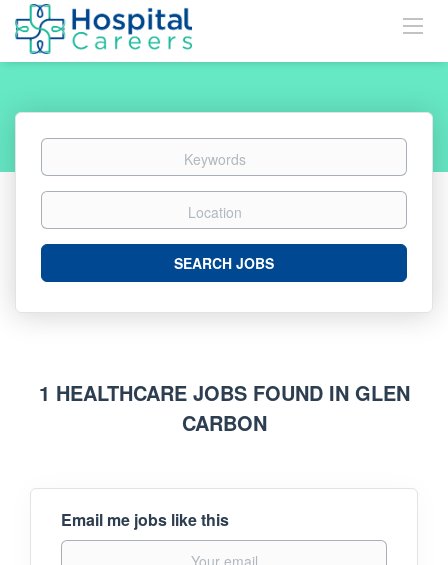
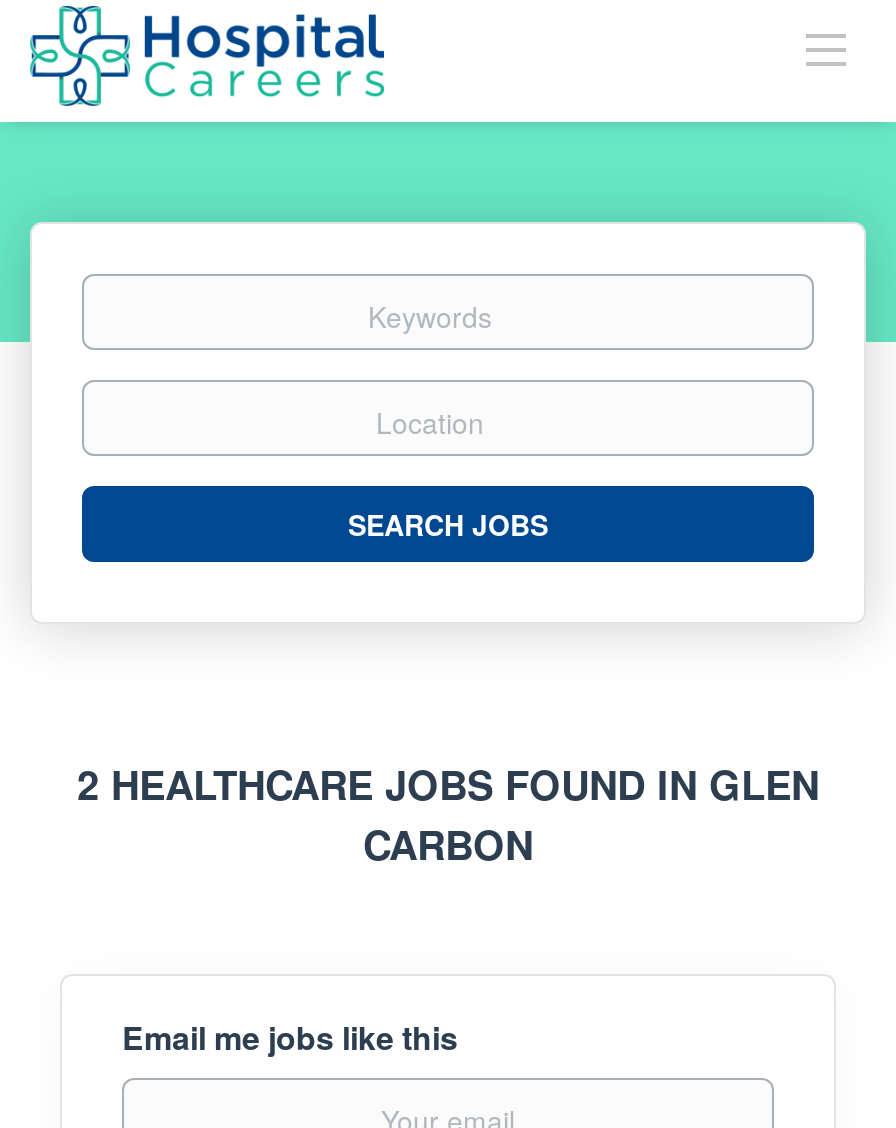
- 1 HEALTHCARE JOBS FOUND IN GLEN
+ 2 HEALTHCARE JOBS FOUND IN GLEN
